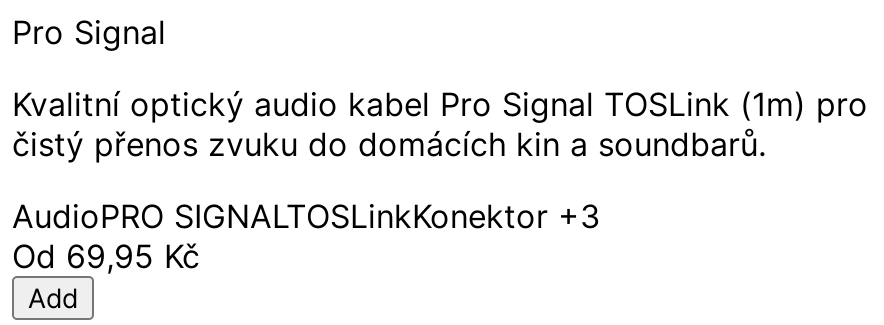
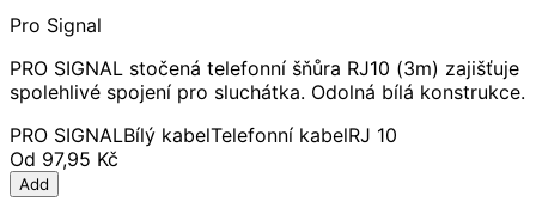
- Kvalitní optický audio kabel Pro Signal TOSLink (1m) pro
- čistý přenos zvuku do domácích kin a soundbarů.
+ PRO SIGNAL stočená telefonní šňůra RJ10 (3m) zajišťuje
+ spolehlivé spojení pro sluchátka. Odolná bílá konstrukce.

- AudioPRO SIGNALTOSLinkKonektor +3
- Od 69,95 Kč
+ PRO SIGNAL Bílý kabelTelefonní kabelRJ 10
+ Od 97,95 Kč
